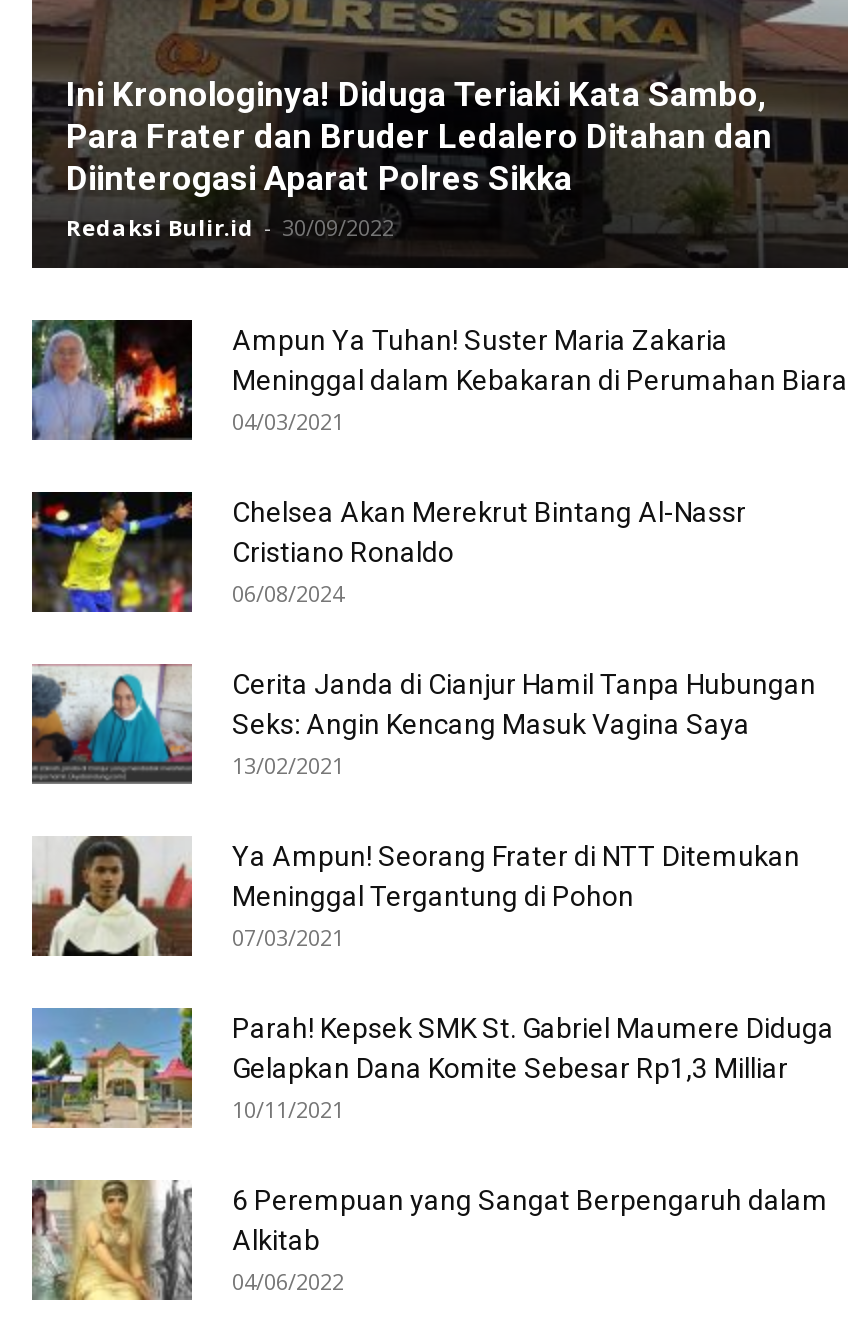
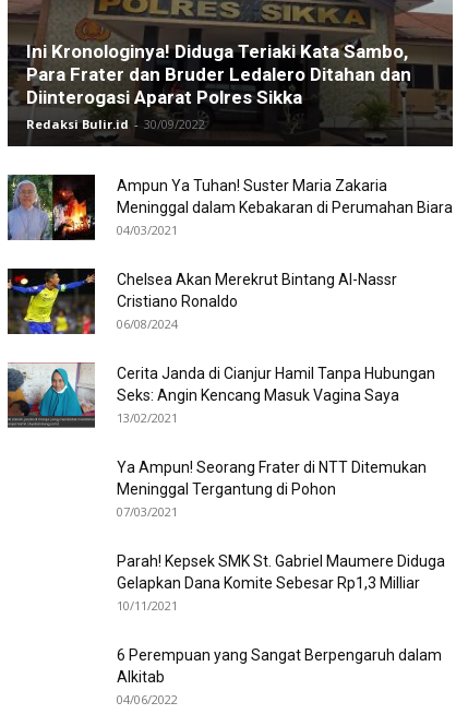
- [image]

- [image]

- [image]
